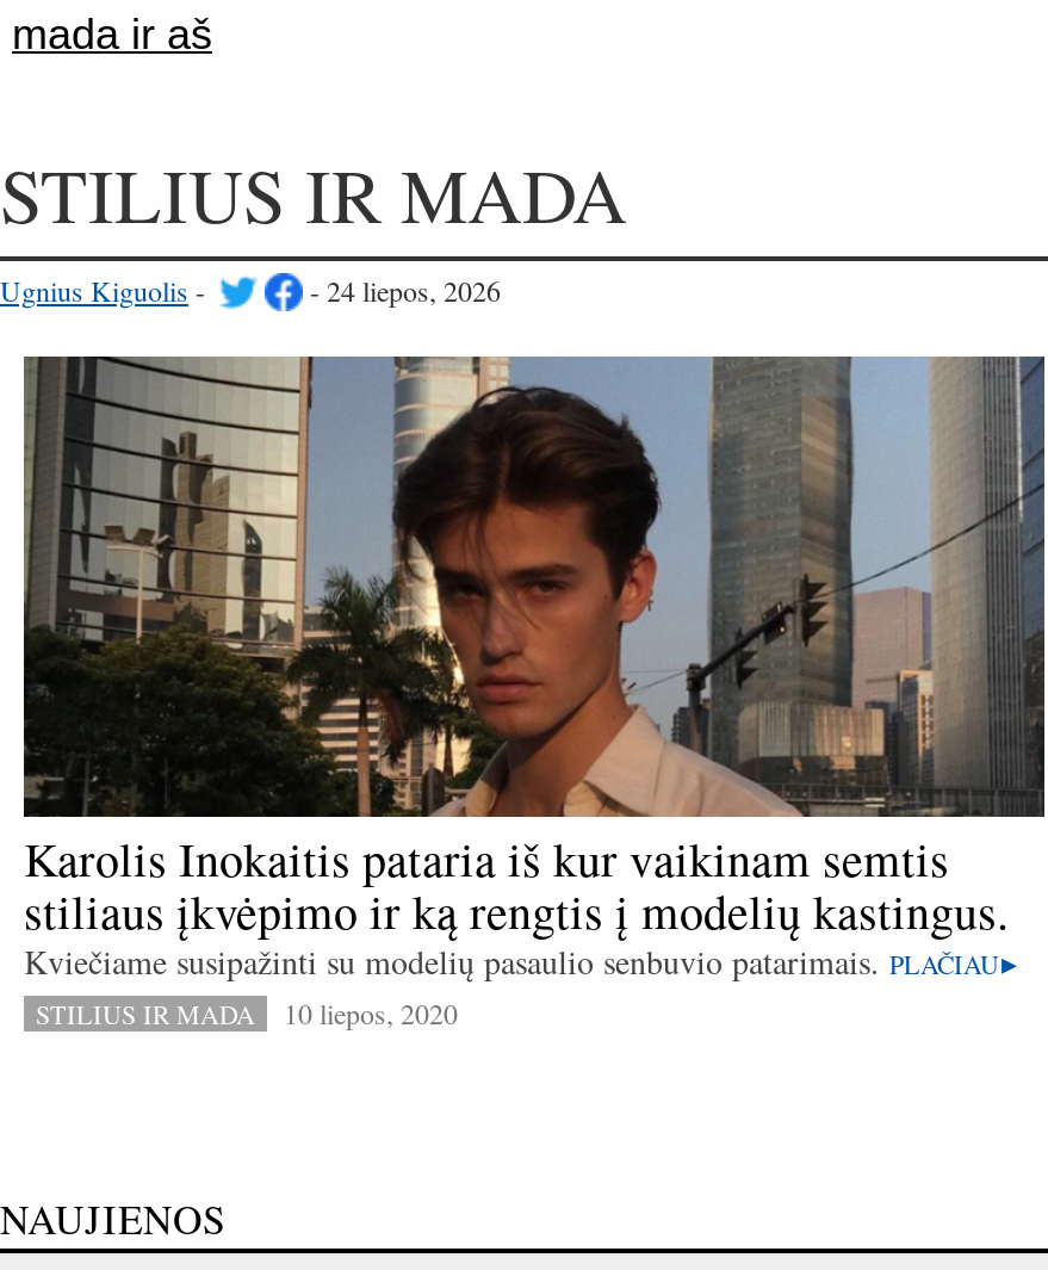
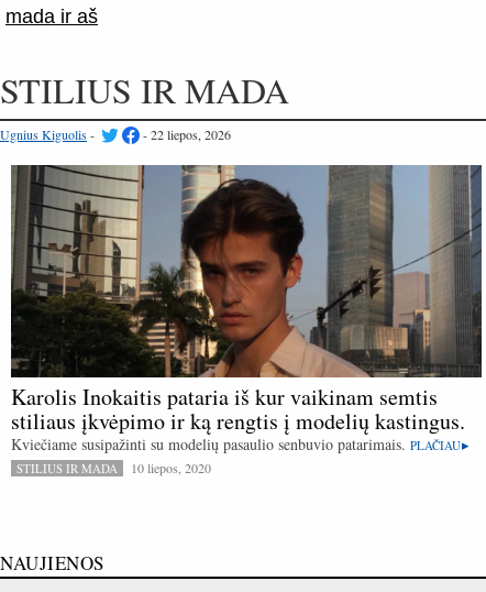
- - 24 liepos, 2026
+ - 22 liepos, 2026
